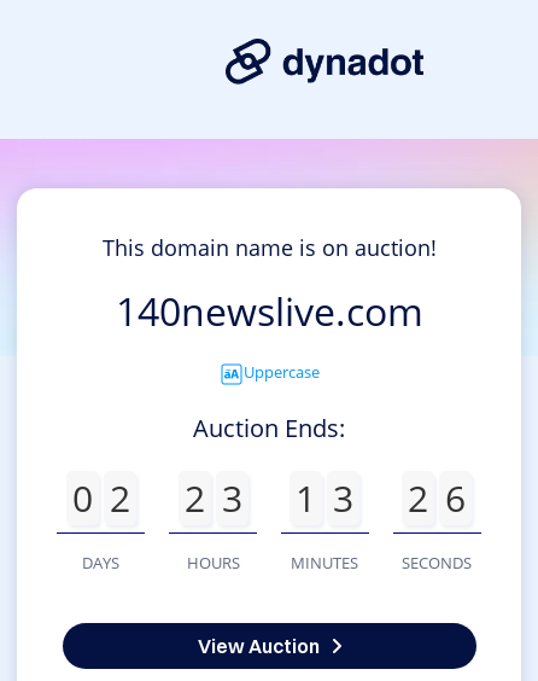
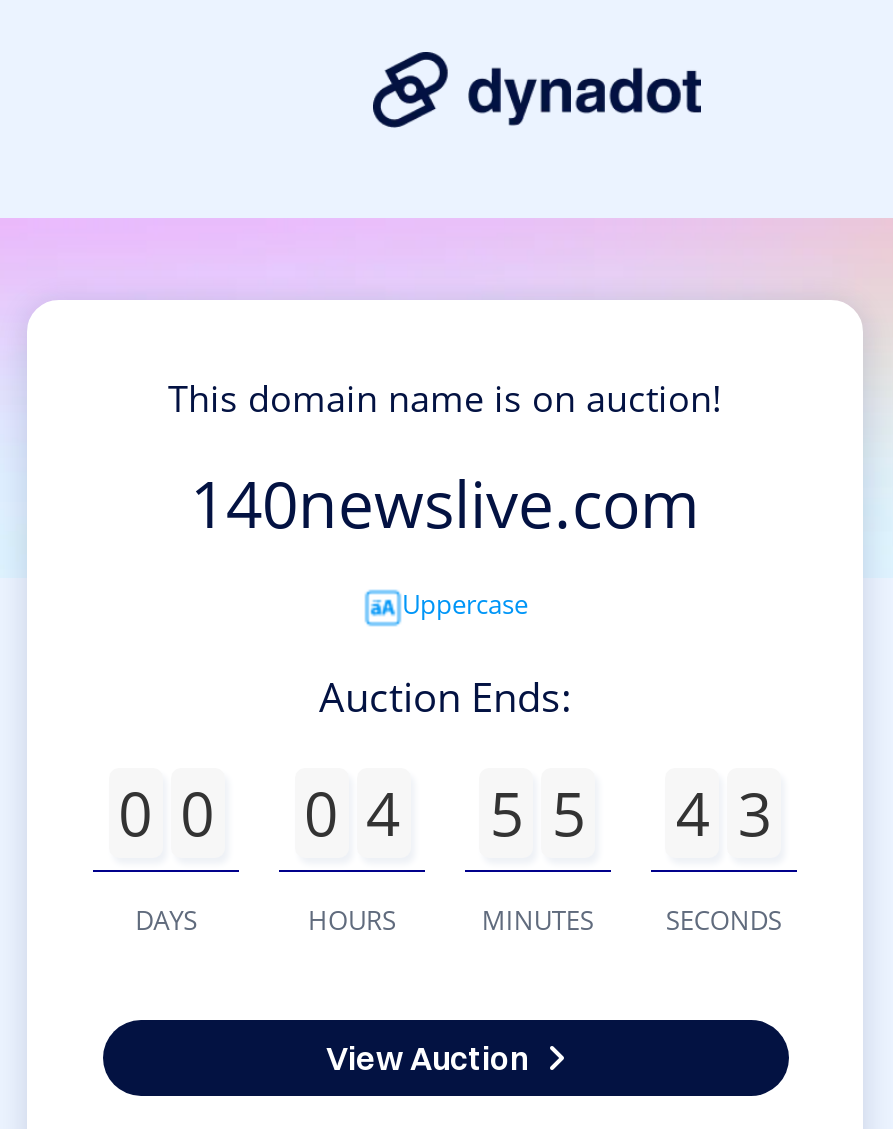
- 0 2
+ 0 0

- 2 3
+ 0 4

- 1 3
+ 5 5

- 2 6
+ 4 3
